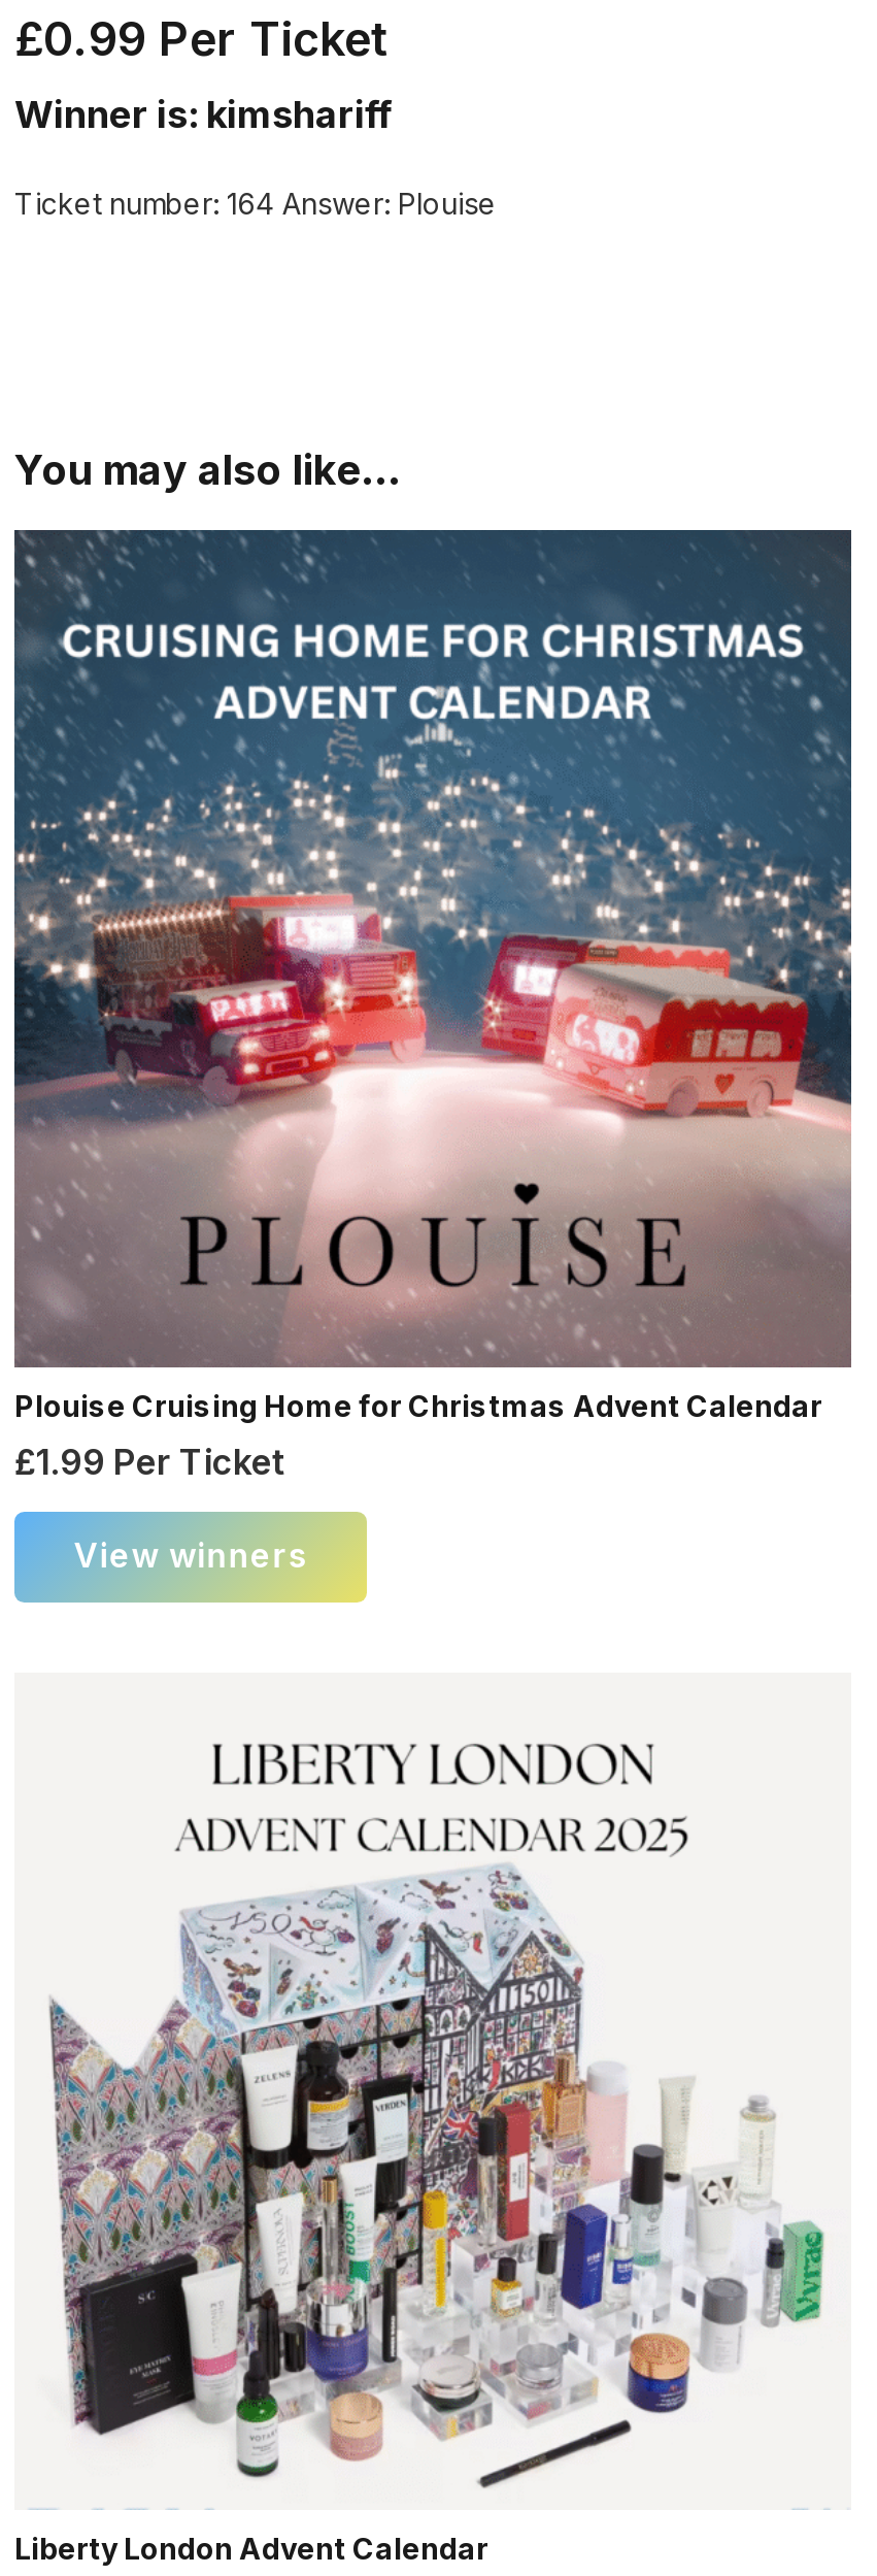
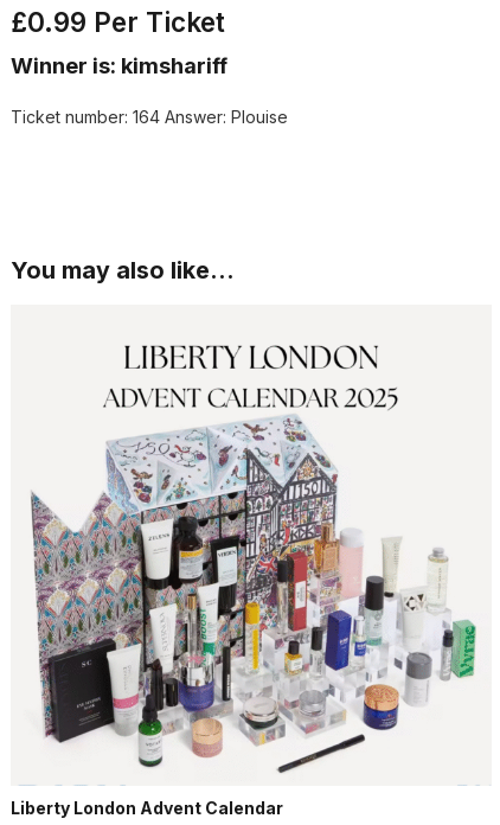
- [image]
- Plouise Cruising Home for Christmas Advent Calendar
- £1.99 Per Ticket
- View winners
